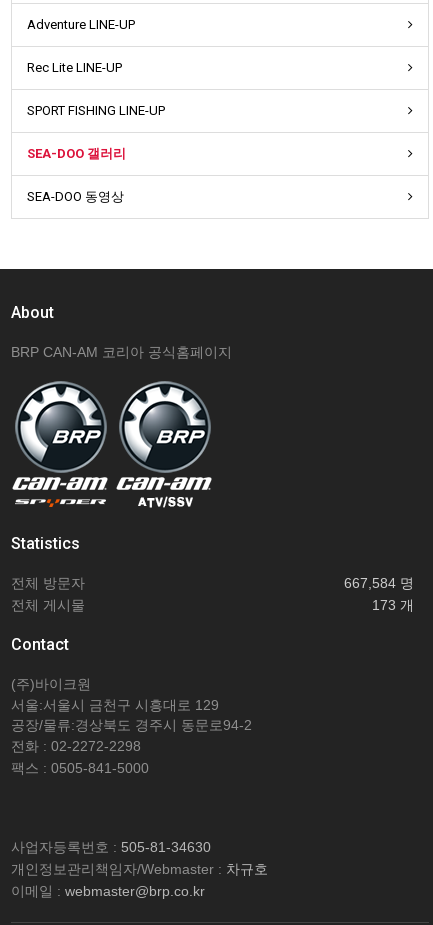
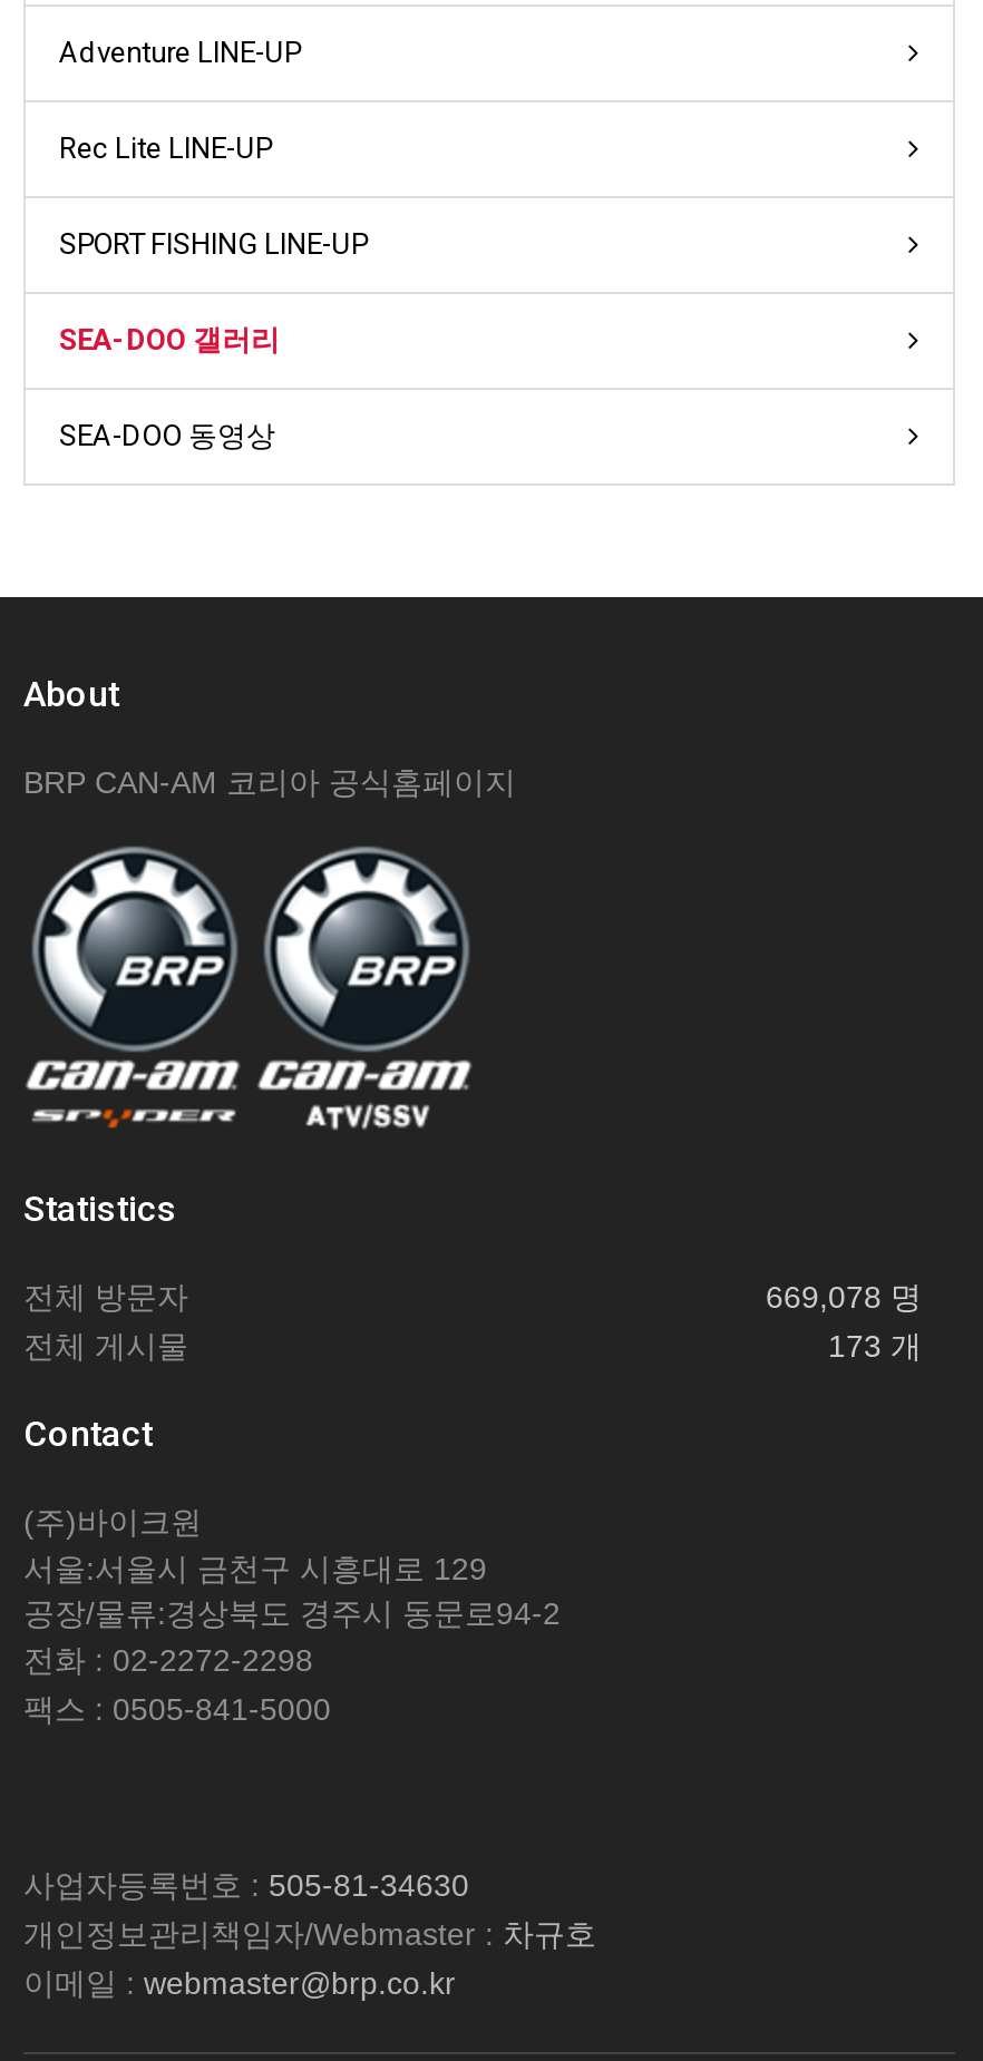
- 667,584 명
+ 669,078 명
